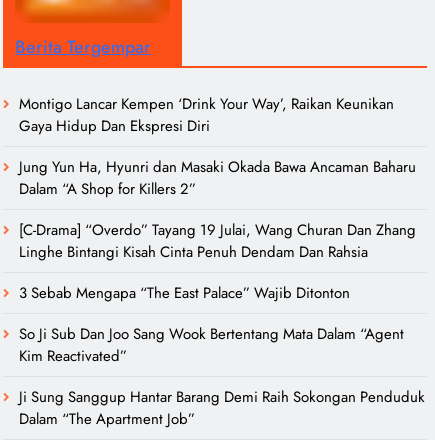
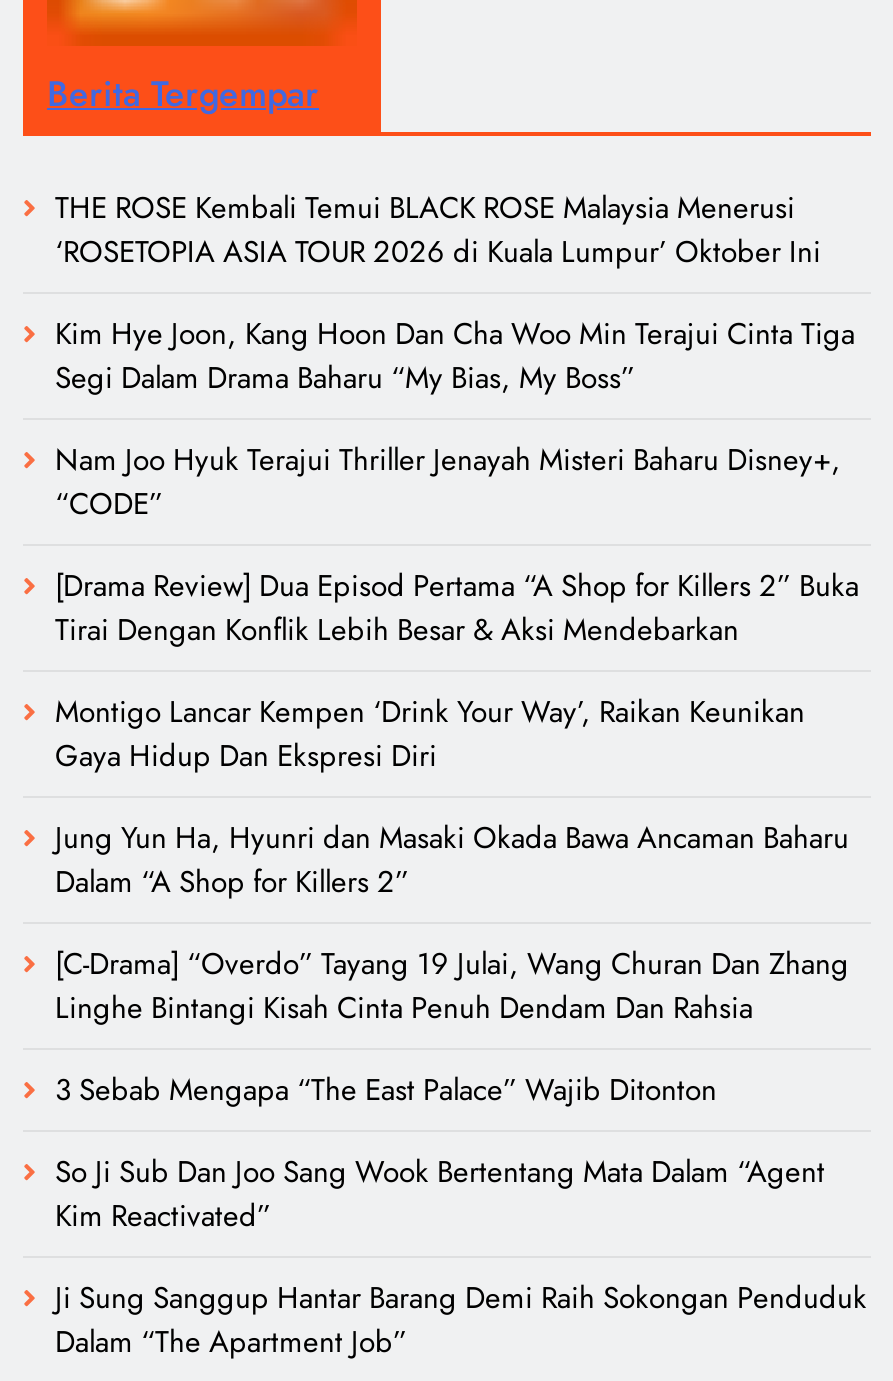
+ THE ROSE Kembali Temui BLACK ROSE Malaysia Menerusi
+ ‘ROSETOPIA ASIA TOUR 2026 di Kuala Lumpur’ Oktober Ini
+ Kim Hye Joon, Kang Hoon Dan Cha Woo Min Terajui Cinta Tiga
+ Segi Dalam Drama Baharu “My Bias, My Boss”
+ Nam Joo Hyuk Terajui Thriller Jenayah Misteri Baharu Disney+,
+ “CODE”
+ [Drama Review] Dua Episod Pertama “A Shop for Killers 2” Buka
+ Tirai Dengan Konflik Lebih Besar & Aksi Mendebarkan
